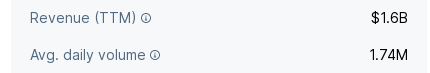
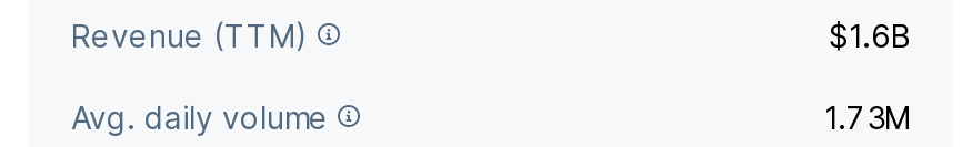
- 1.74M
+ 1.73M
